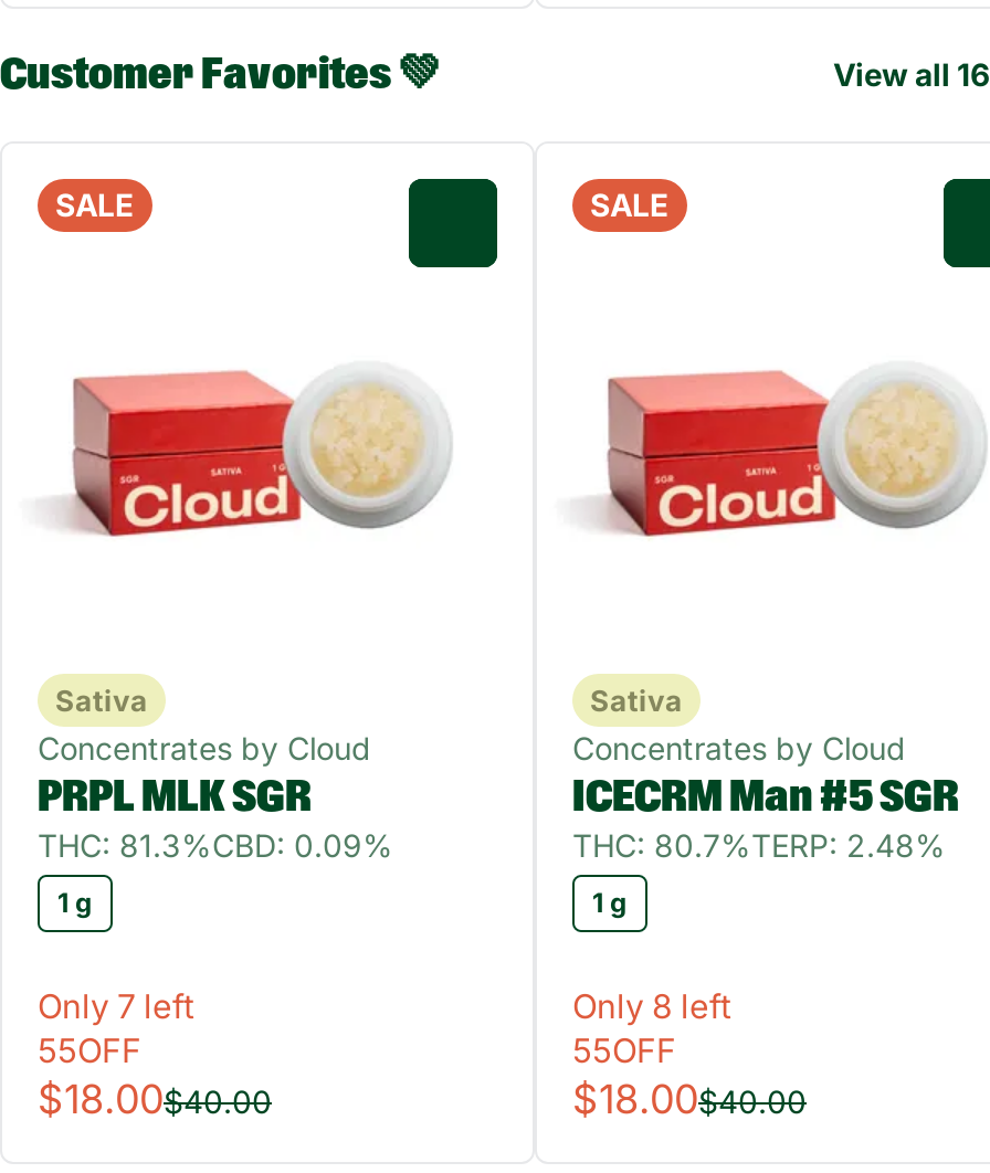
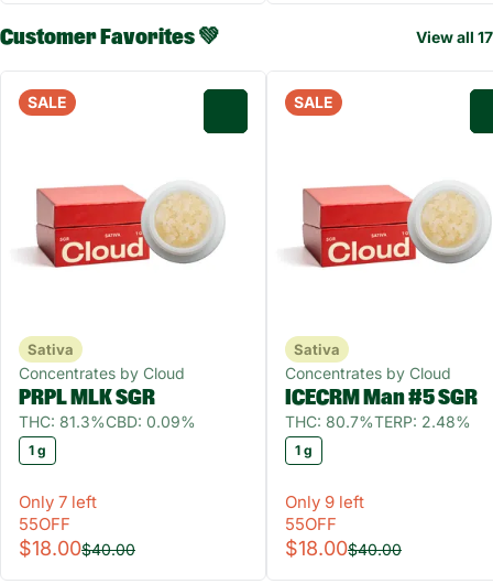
- View all 16
+ View all 17

- Only 8 left
+ Only 9 left
